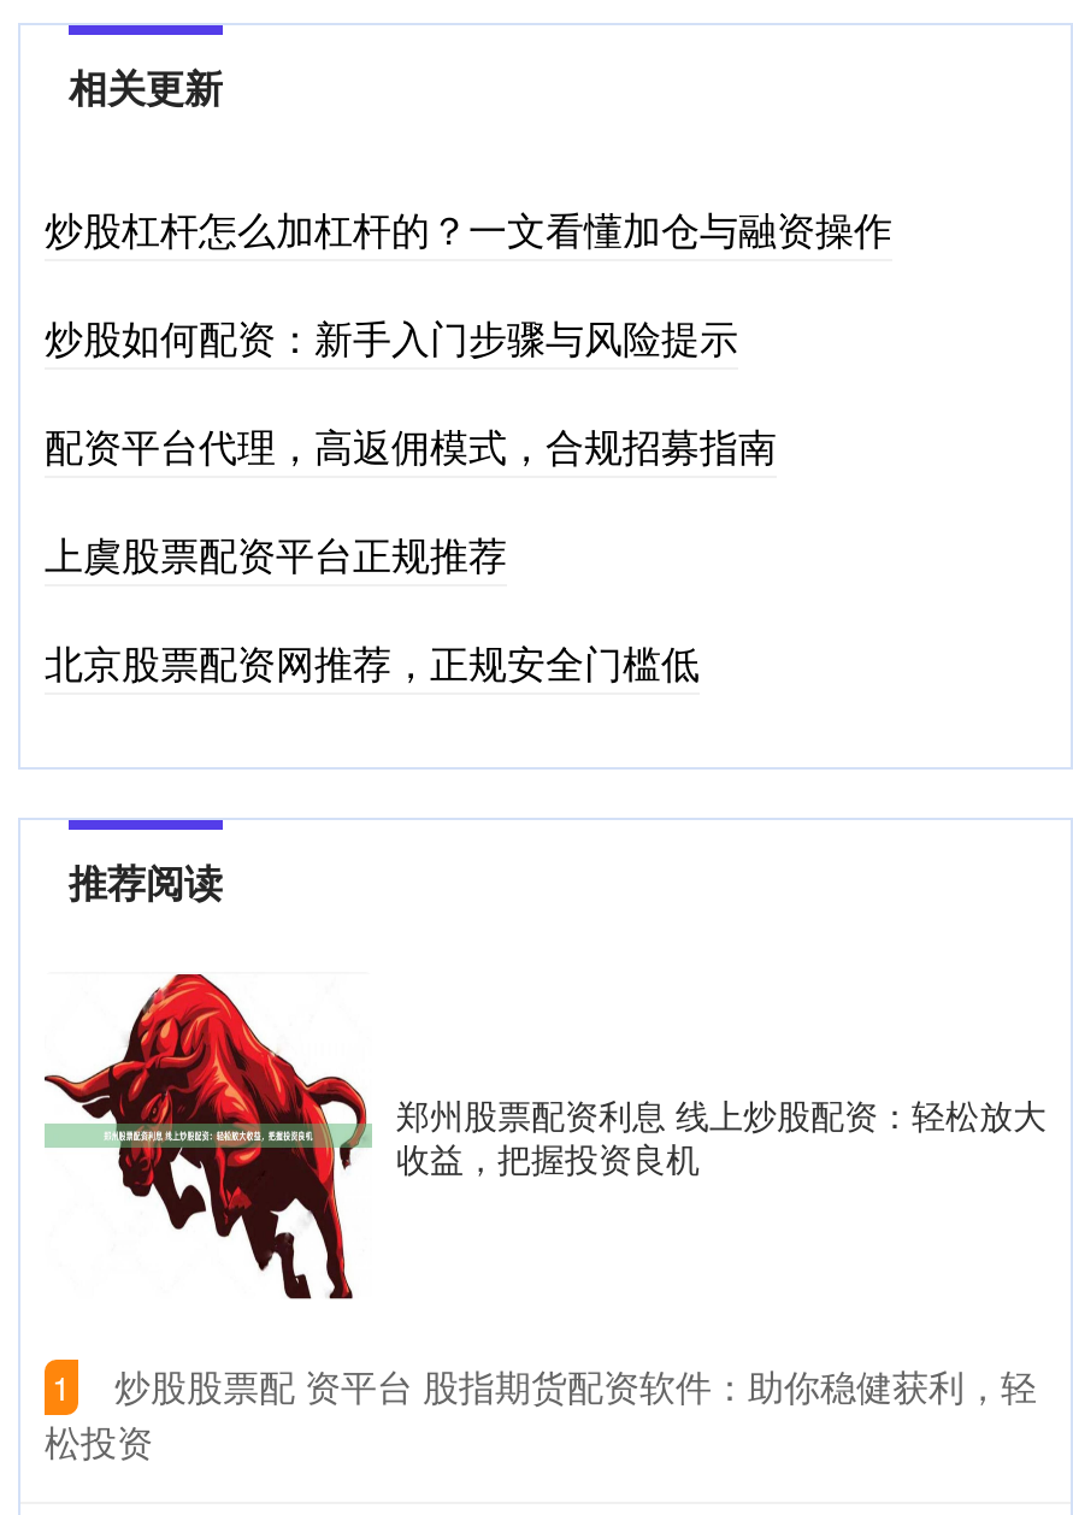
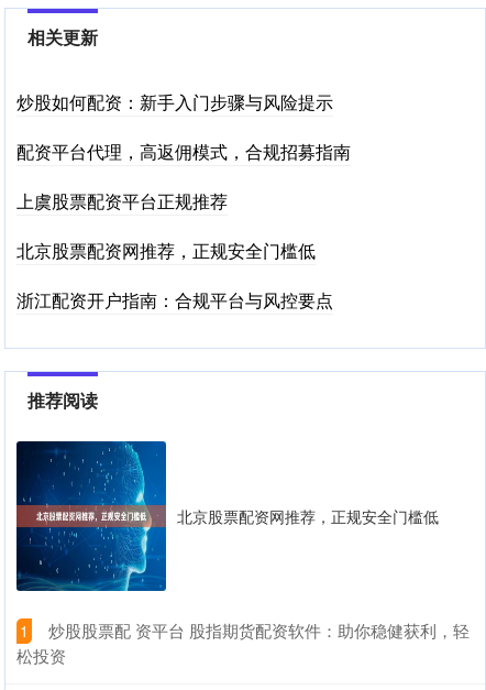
- 炒股杠杆怎么加杠杆的？一文看懂加仓与融资操作

moved up: 炒股如何配资：新手入门步骤与风险提示 | 配资平台代理，高返佣模式，合规招募指南 | 上虞股票配资平台正规推荐 | 北京股票配资网推荐，正规安全门槛低

+ 浙江配资开户指南：合规平台与风控要点

- [image]
- 郑州股票配资利息 线上炒股配资：轻松放大
- 收益，把握投资良机
+ [image]
+ 北京股票配资网推荐，正规安全门槛低
